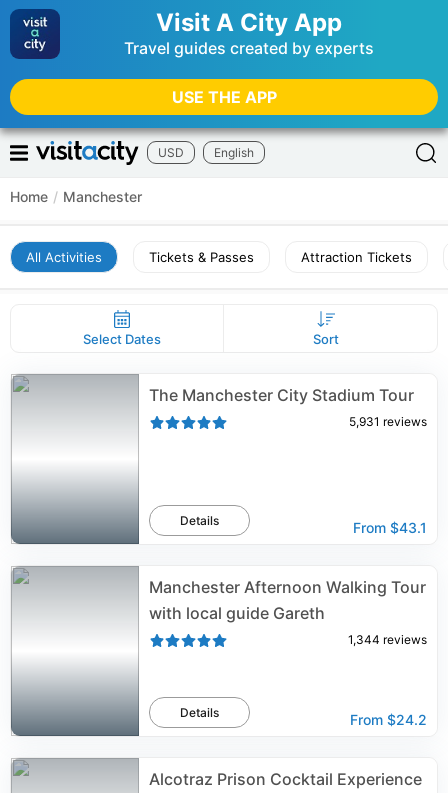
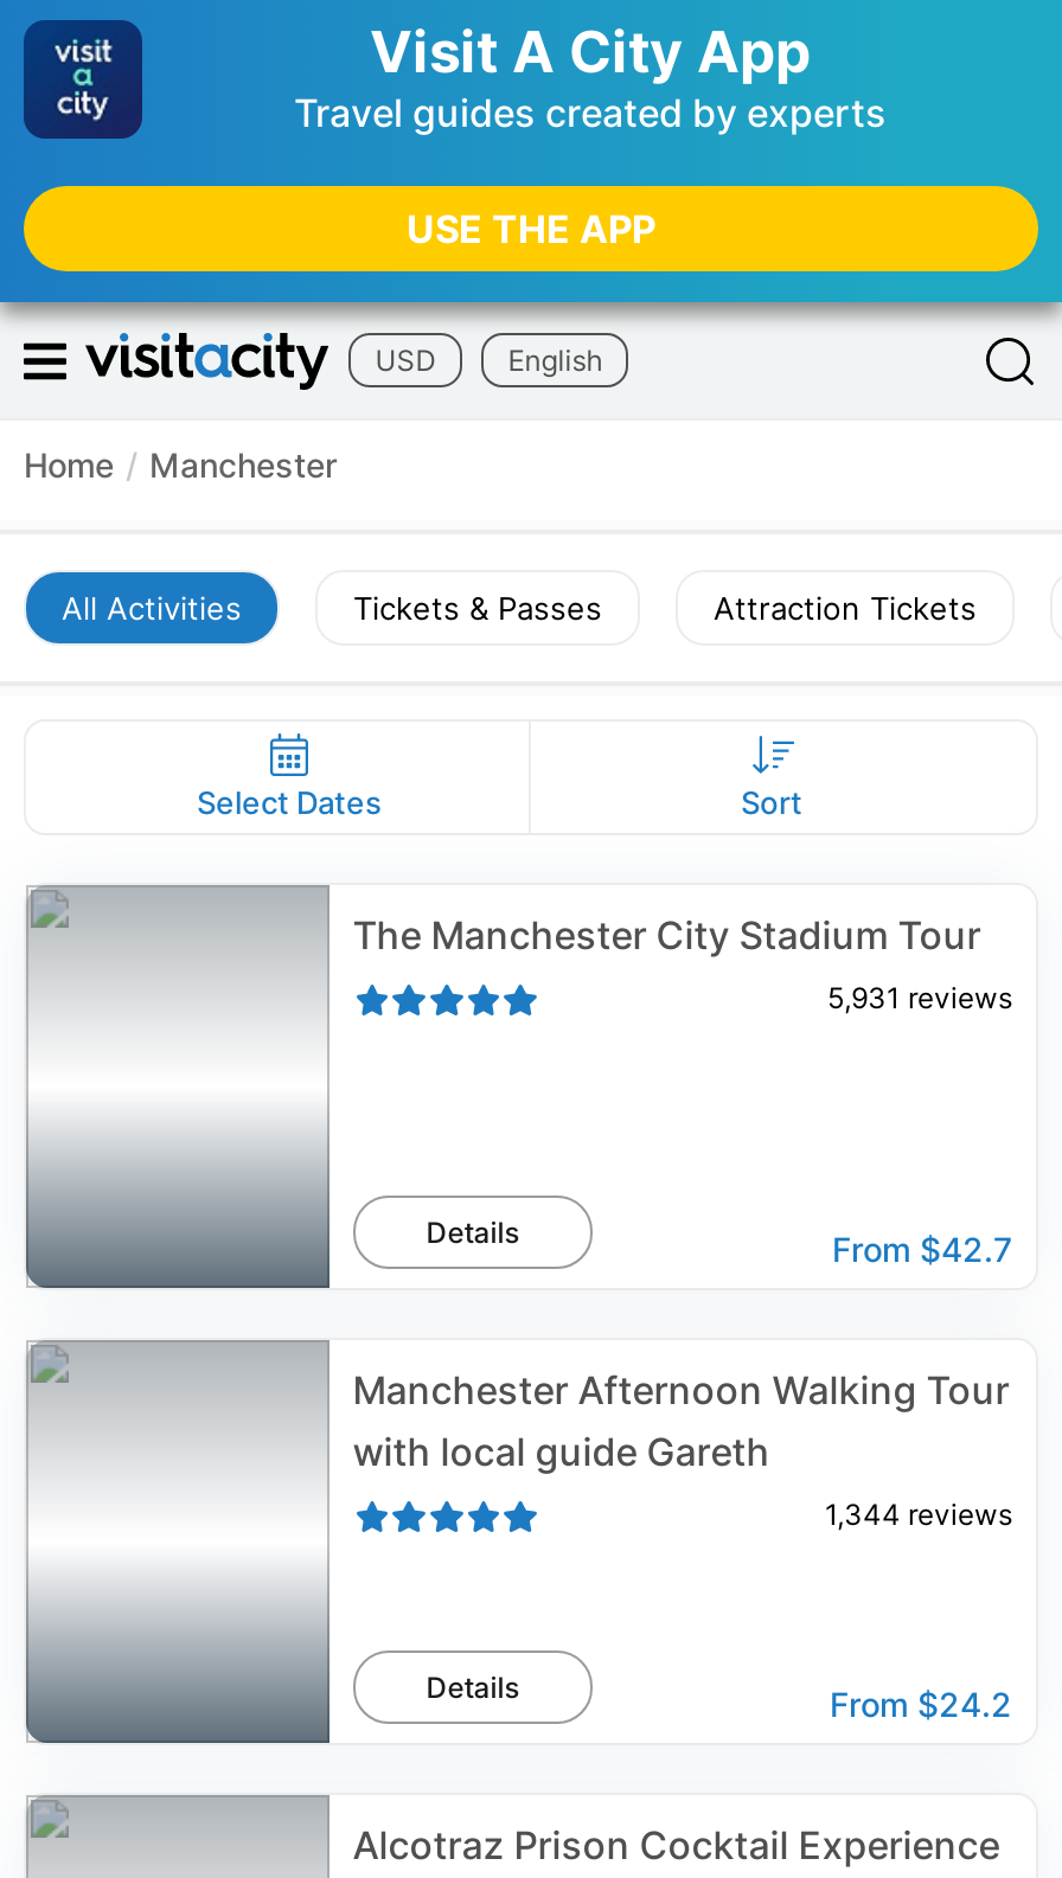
- From $43.1
+ From $42.7
